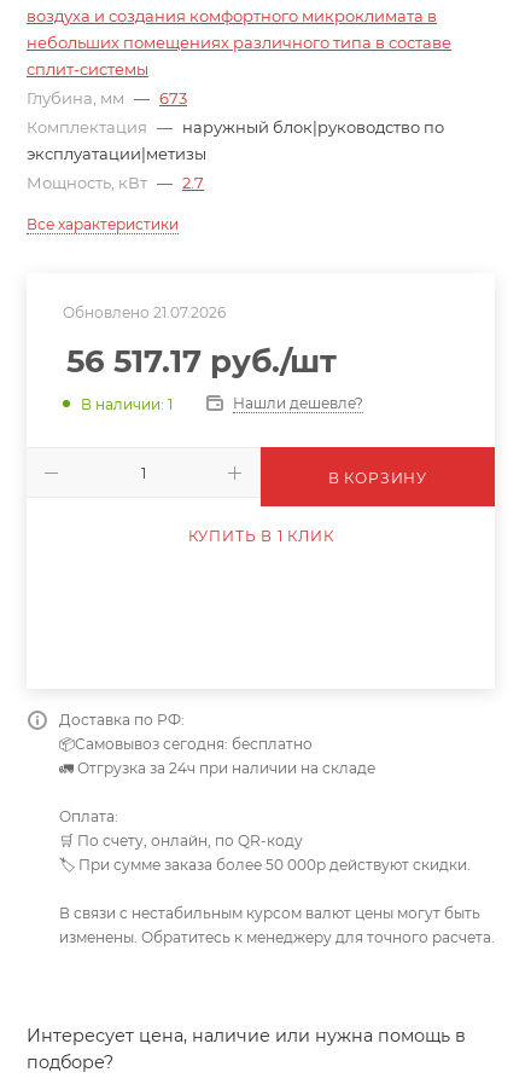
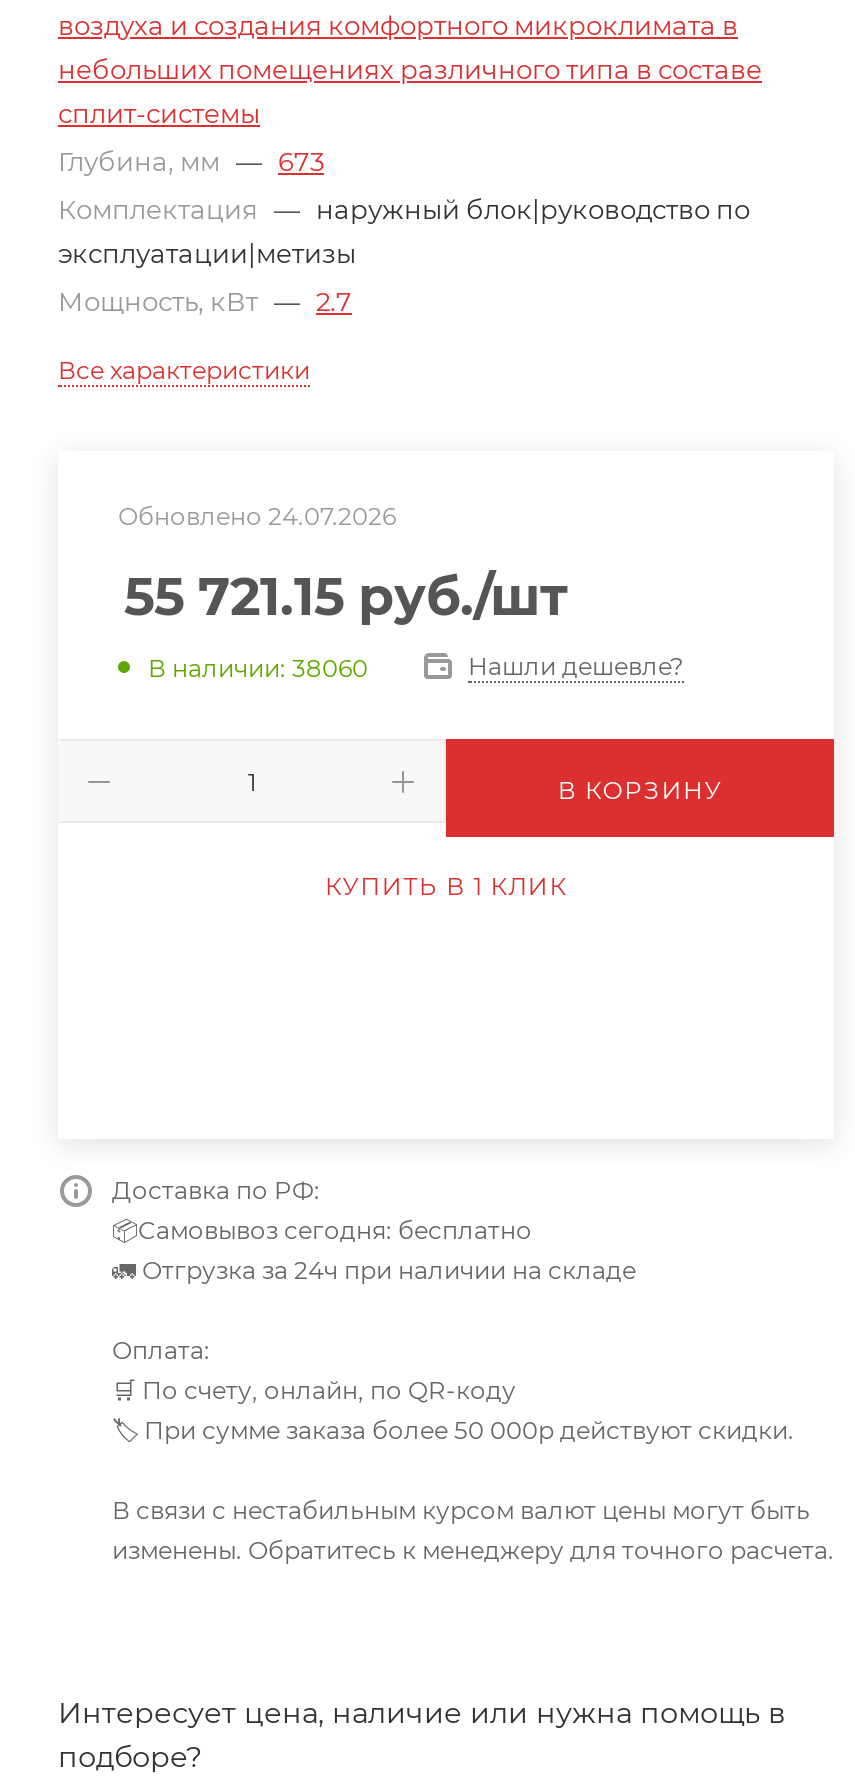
- Обновлено 21.07.2026
+ Обновлено 24.07.2026

- 56 517.17 руб./шт
+ 55 721.15 руб./шт

- В наличии: 1
+ В наличии: 38060
